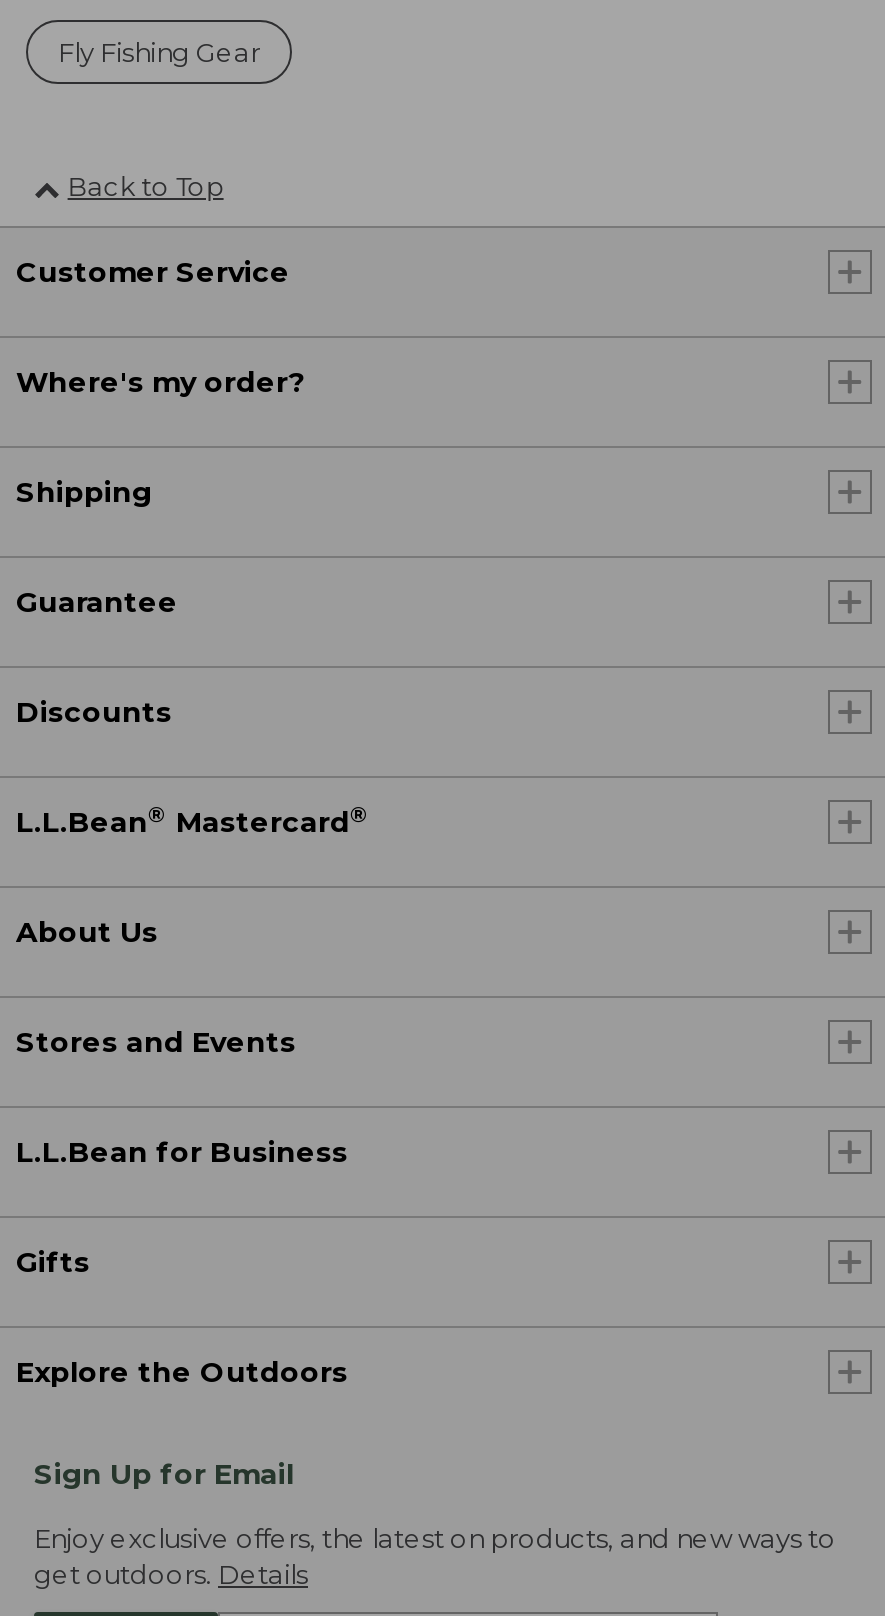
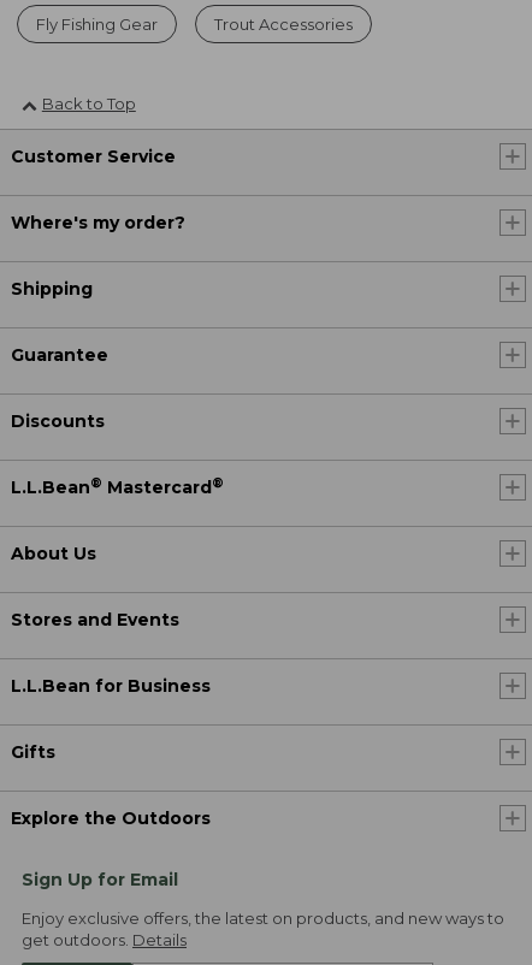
+ Trout Accessories
